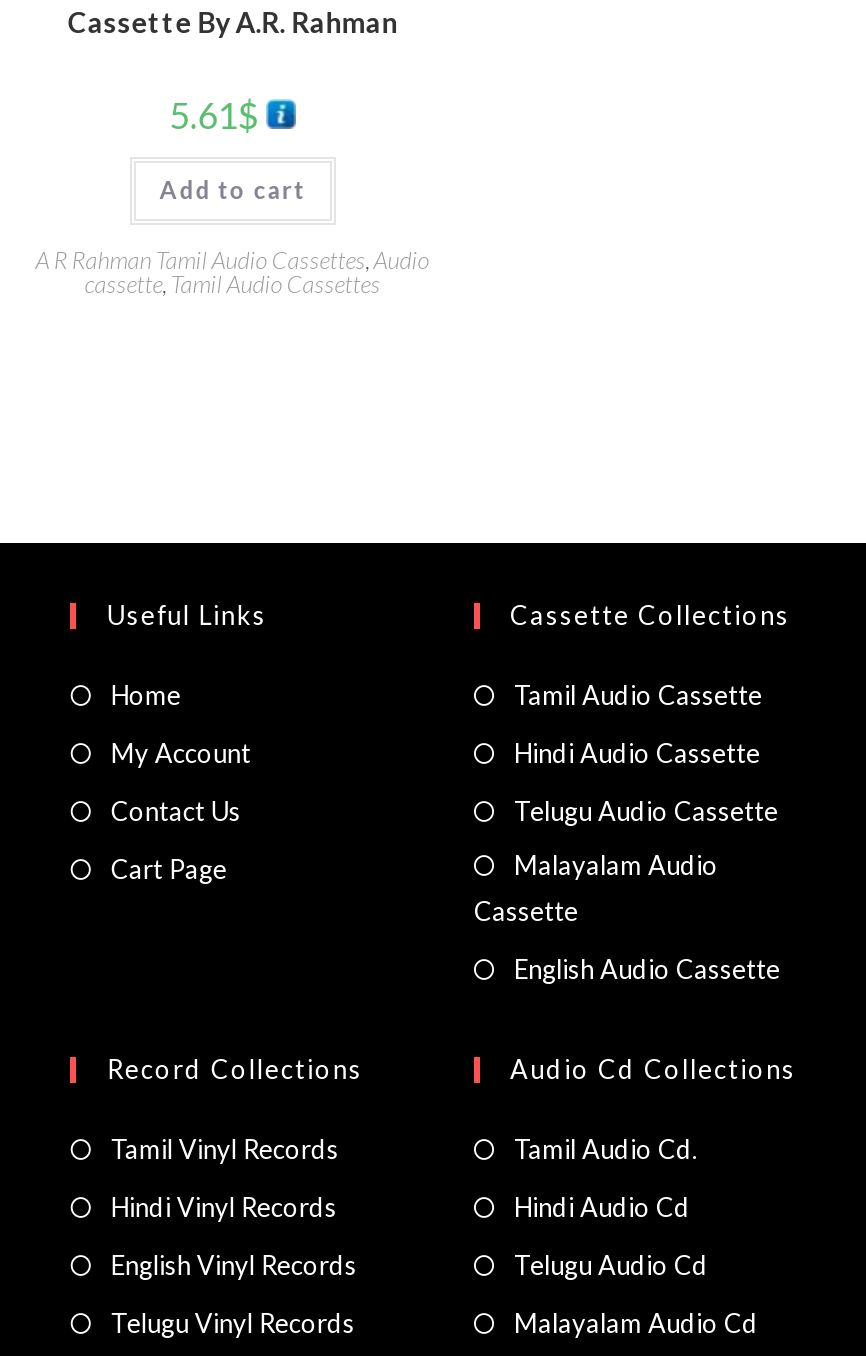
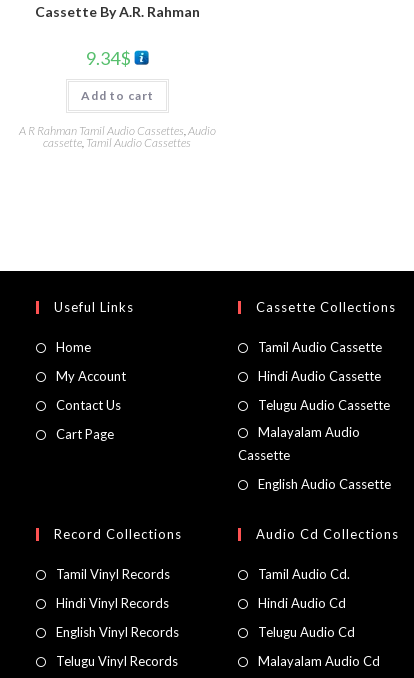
- 5.61$
+ 9.34$
